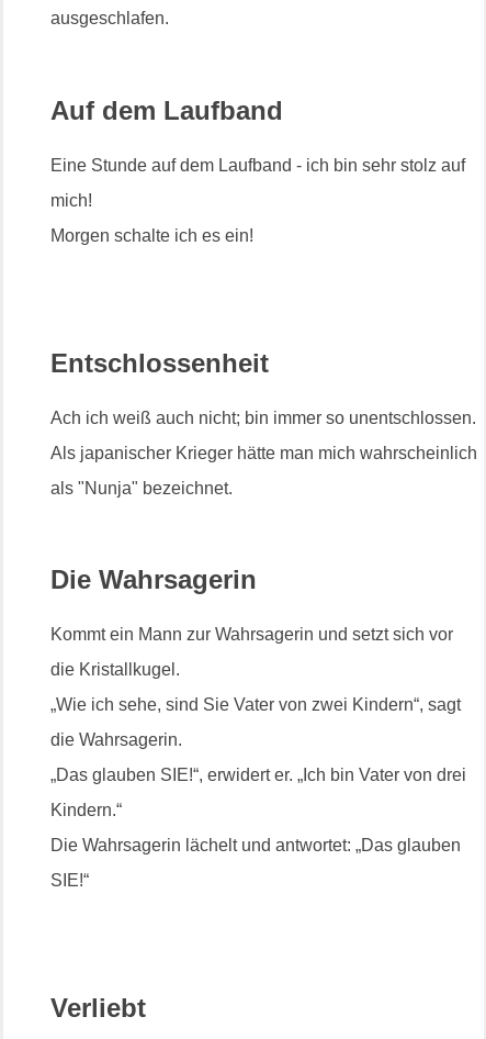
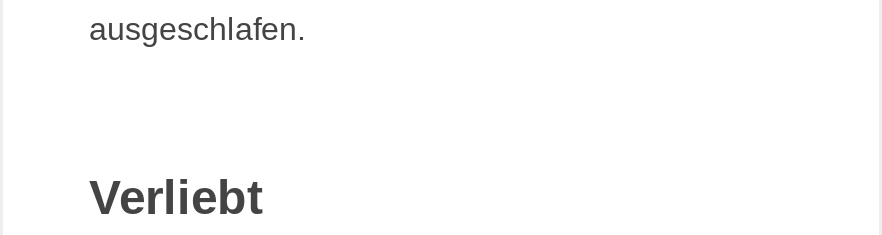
- Auf dem Laufband
- Eine Stunde auf dem Laufband - ich bin sehr stolz auf
- mich!
- Morgen schalte ich es ein!

- Entschlossenheit
- Ach ich weiß auch nicht; bin immer so unentschlossen.
- Als japanischer Krieger hätte man mich wahrscheinlich
- als "Nunja" bezeichnet.
- Die Wahrsagerin
- Kommt ein Mann zur Wahrsagerin und setzt sich vor
- die Kristallkugel.
- „Wie ich sehe, sind Sie Vater von zwei Kindern“, sagt
- die Wahrsagerin.
- „Das glauben SIE!“, erwidert er. „Ich bin Vater von drei
- Kindern.“
- Die Wahrsagerin lächelt und antwortet: „Das glauben
- SIE!“
